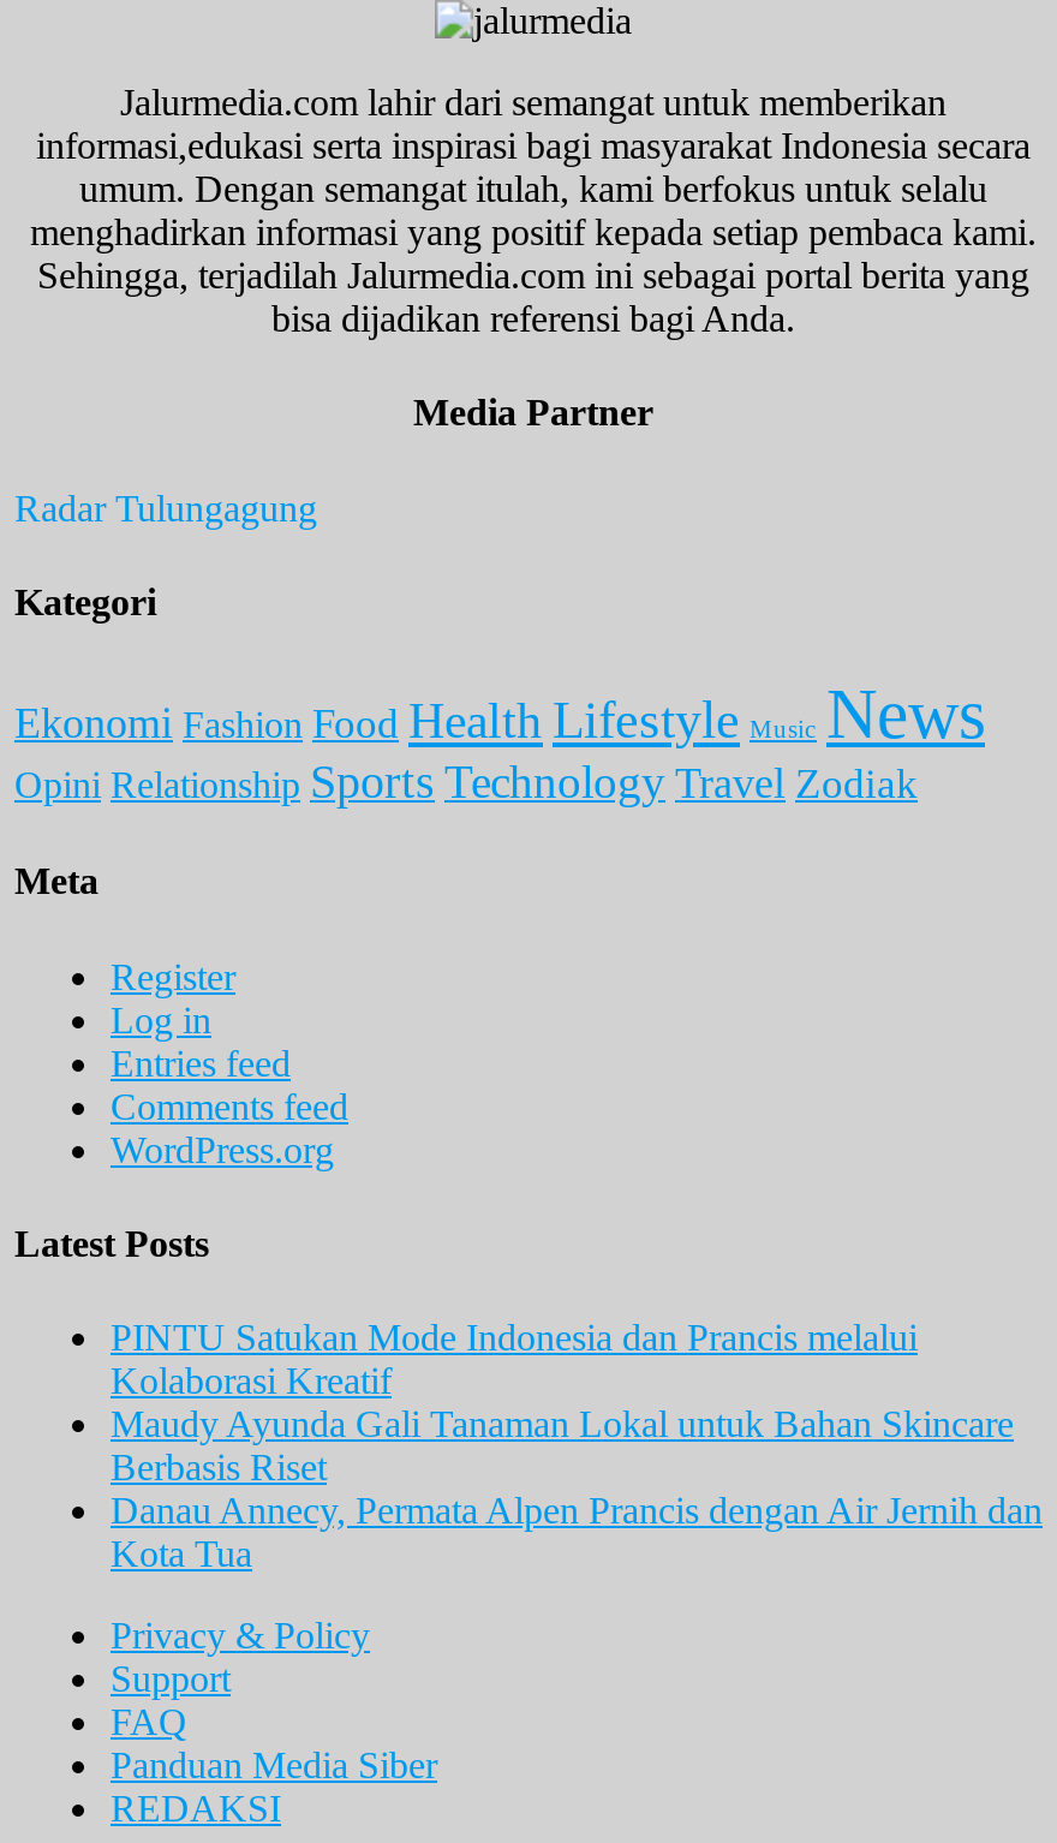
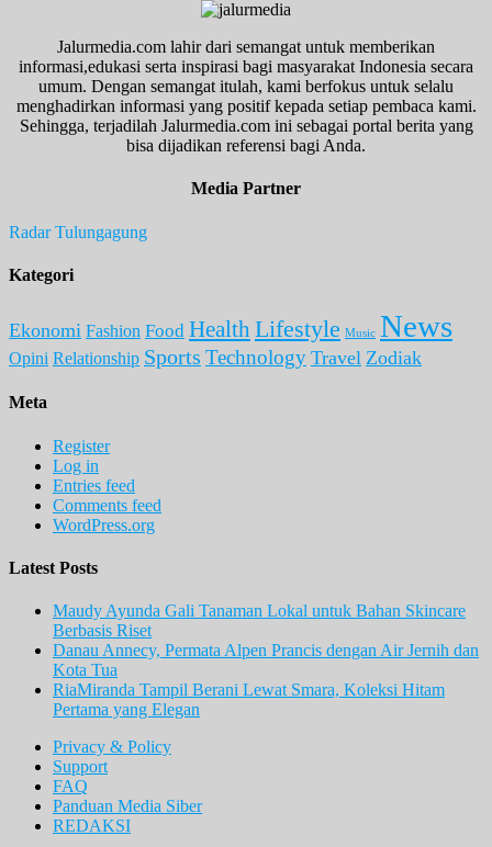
- PINTU Satukan Mode Indonesia dan Prancis melalui
- Kolaborasi Kreatif

moved up: Maudy Ayunda Gali Tanaman Lokal untuk Bahan Skincare | Berbasis Riset | Danau Annecy, Permata Alpen Prancis dengan Air Jernih dan | Kota Tua

+ RiaMiranda Tampil Berani Lewat Smara, Koleksi Hitam
+ Pertama yang Elegan
